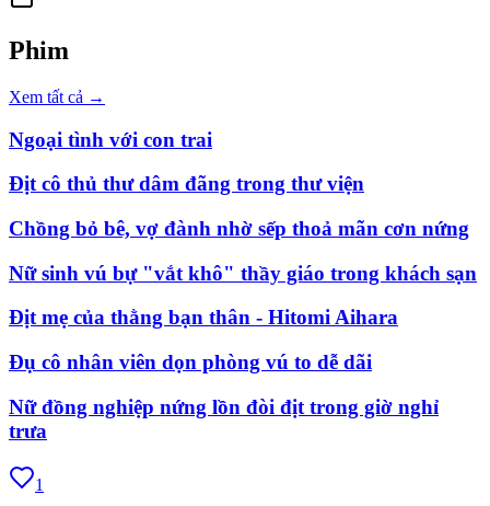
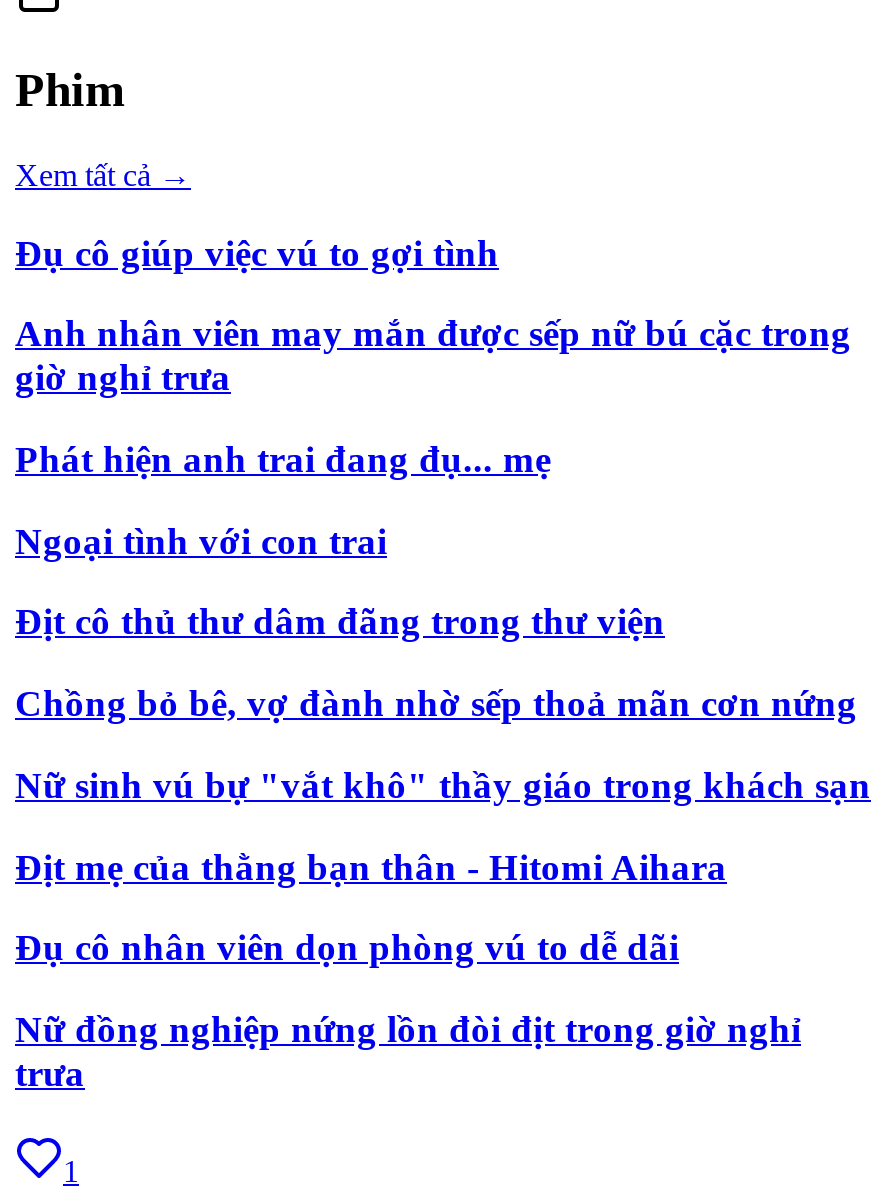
+ Đụ cô giúp việc vú to gợi tình
+ Anh nhân viên may mắn được sếp nữ bú cặc trong
+ giờ nghỉ trưa
+ Phát hiện anh trai đang đụ... mẹ
